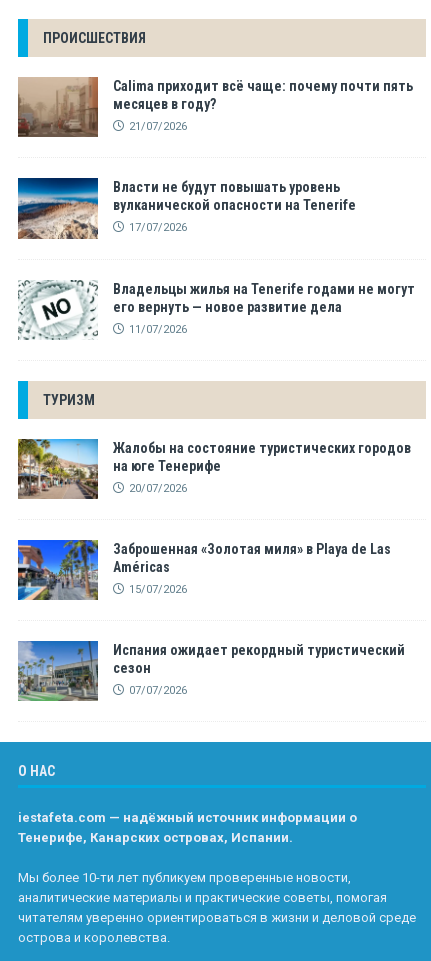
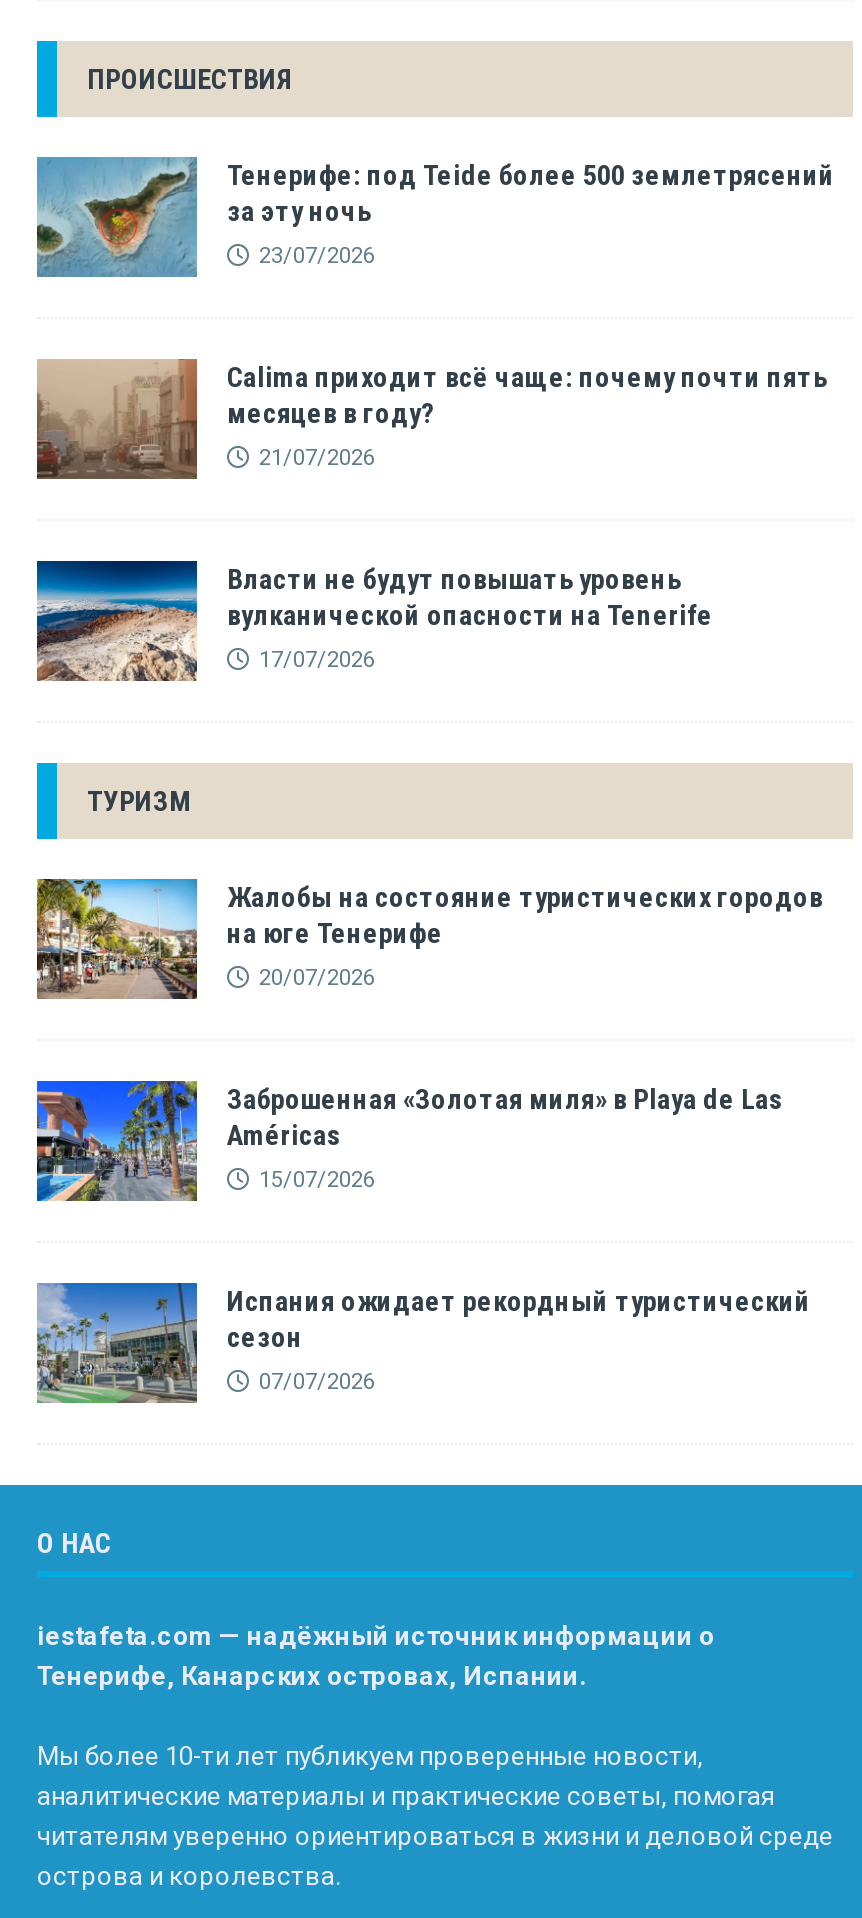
+ [image]
+ Тенерифе: под Teide более 500 землетрясений
+ за эту ночь
+ 23/07/2026

moved down: [image] | Calima приходит всё чаще: почему почти пять | месяцев в году? | 21/07/2026 | Власти не будут повышать уровень | вулканической опасности на Tenerife | 17/07/2026

- [image]
- Владельцы жилья на Tenerife годами не могут
- его вернуть — новое развитие дела
- 11/07/2026
